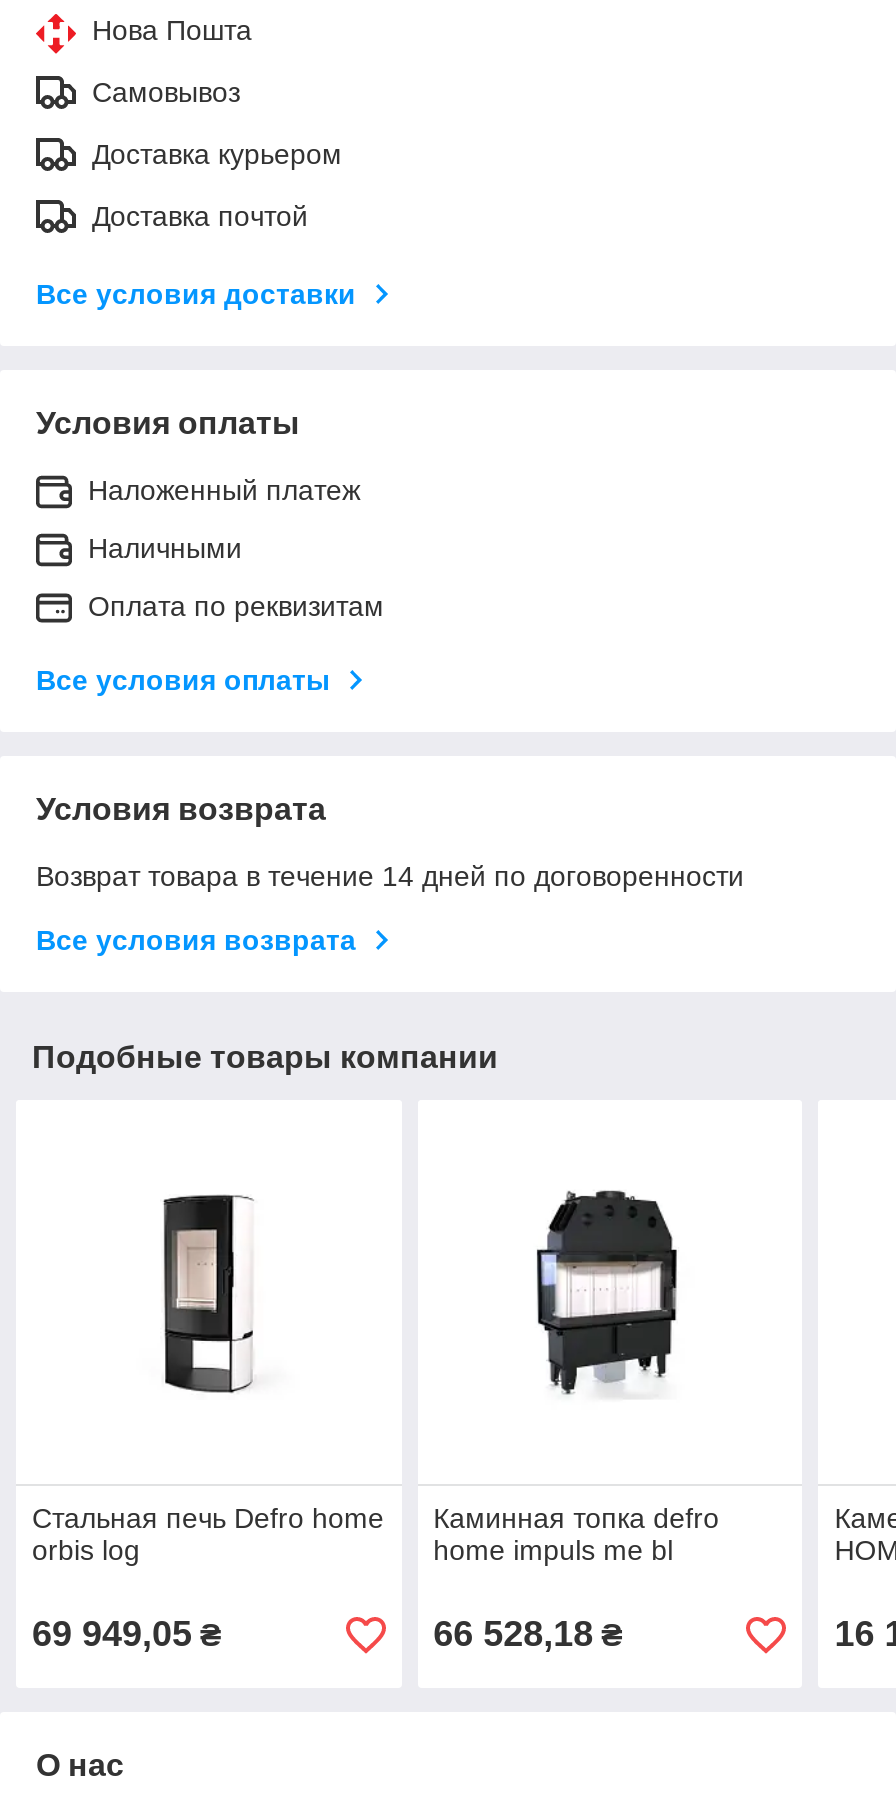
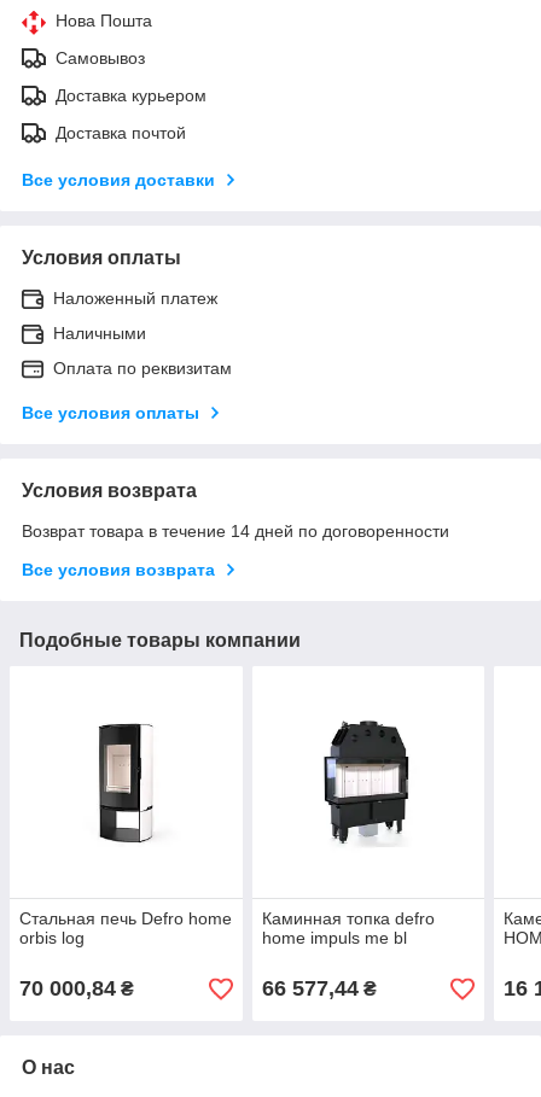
- 69 949,05 ₴
+ 70 000,84 ₴

- 66 528,18 ₴
+ 66 577,44 ₴
